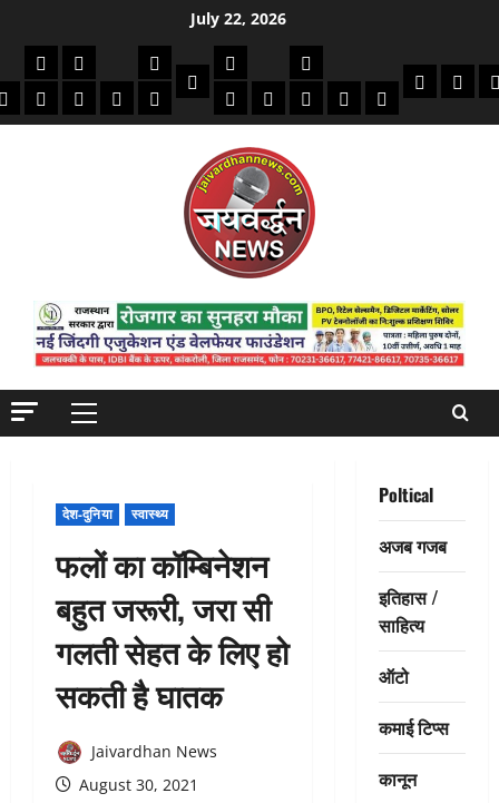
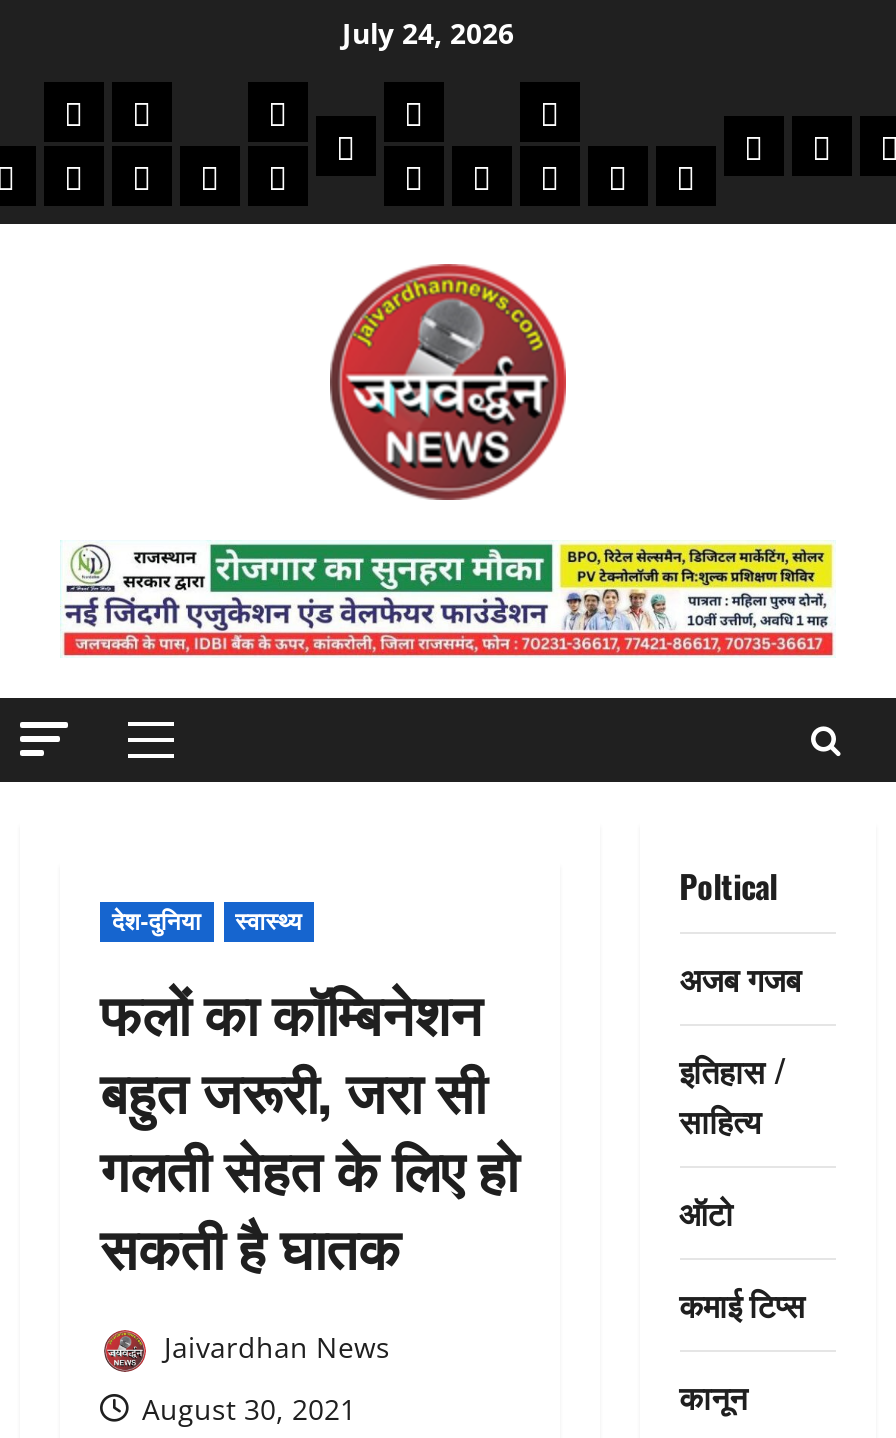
- July 22, 2026
+ July 24, 2026
